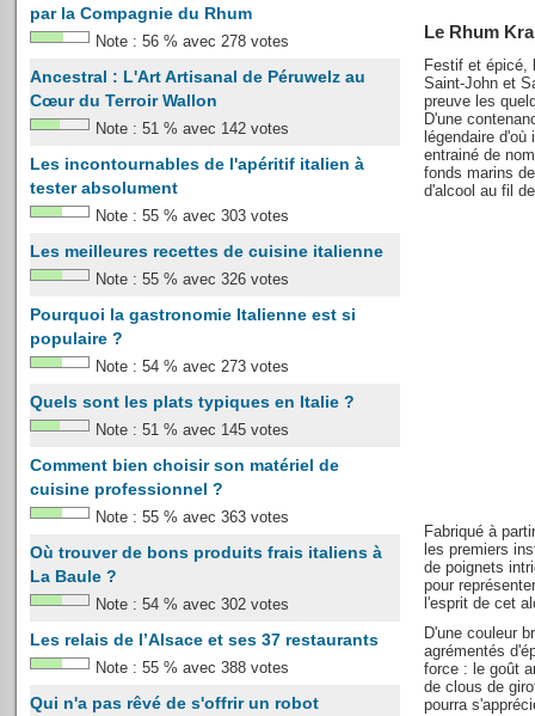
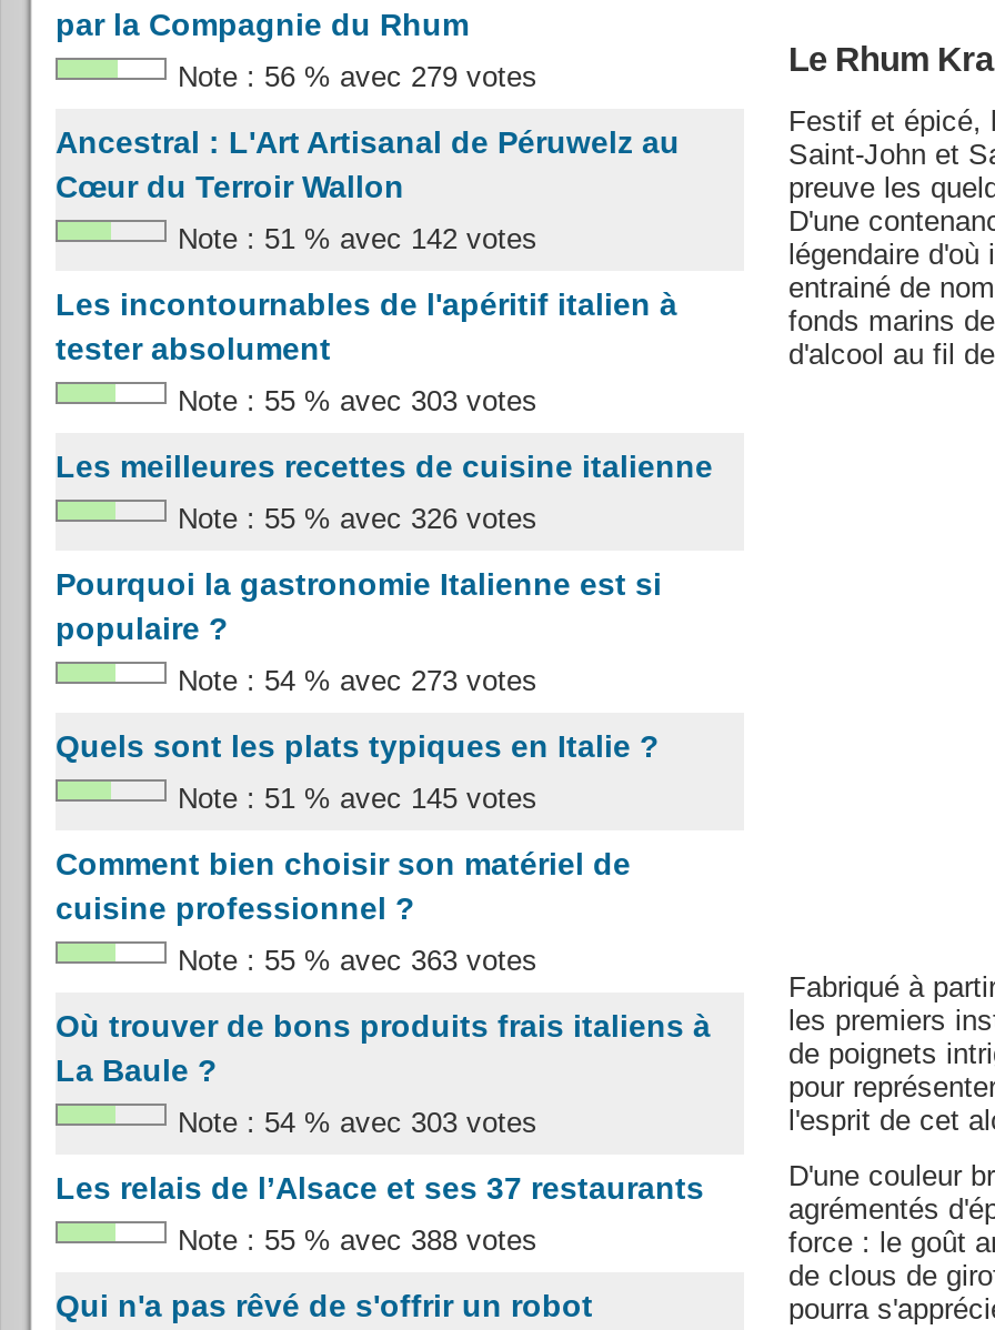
- Note : 56% avec 278 votes
+ Note : 56% avec 279 votes

- Note : 54% avec 302 votes
+ Note : 54% avec 303 votes
